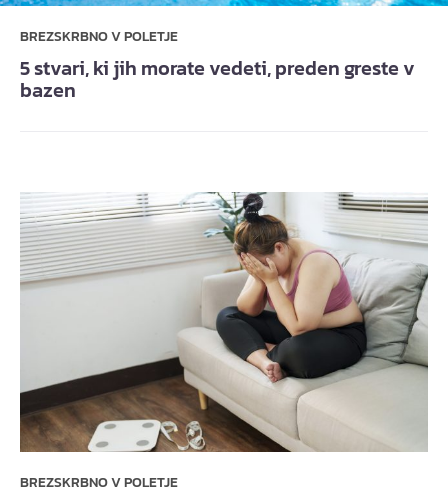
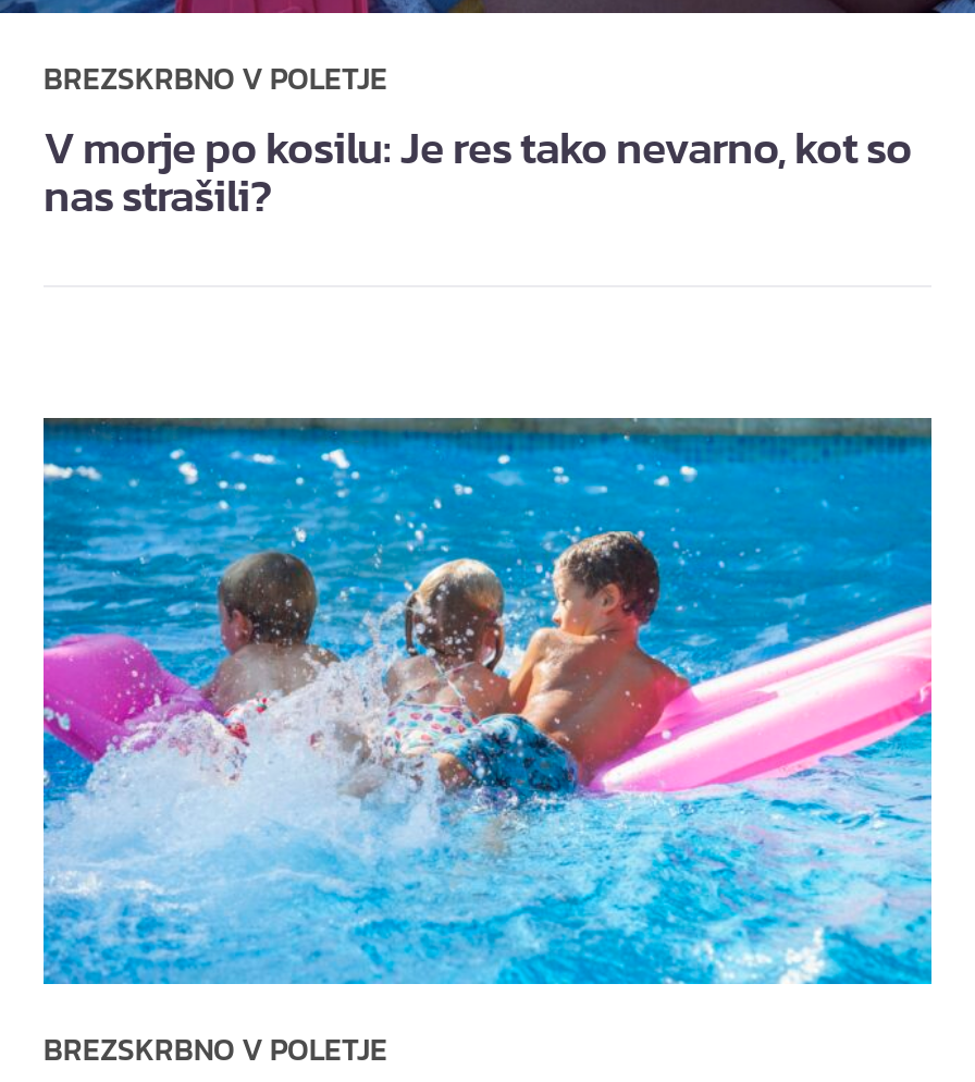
- 5 stvari, ki jih morate vedeti, preden greste v
- bazen
+ V morje po kosilu: Je res tako nevarno, kot so
+ nas strašili?

- [image]
+ [image]
